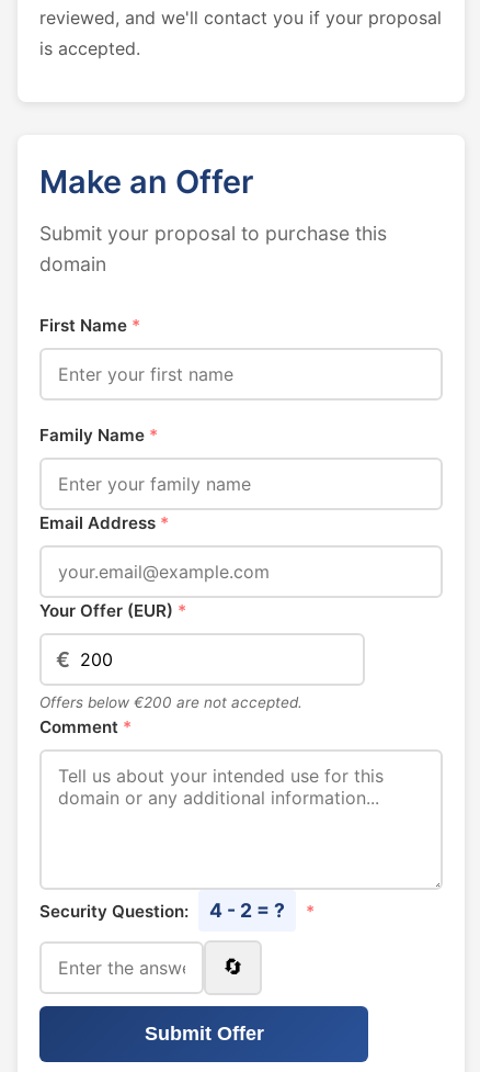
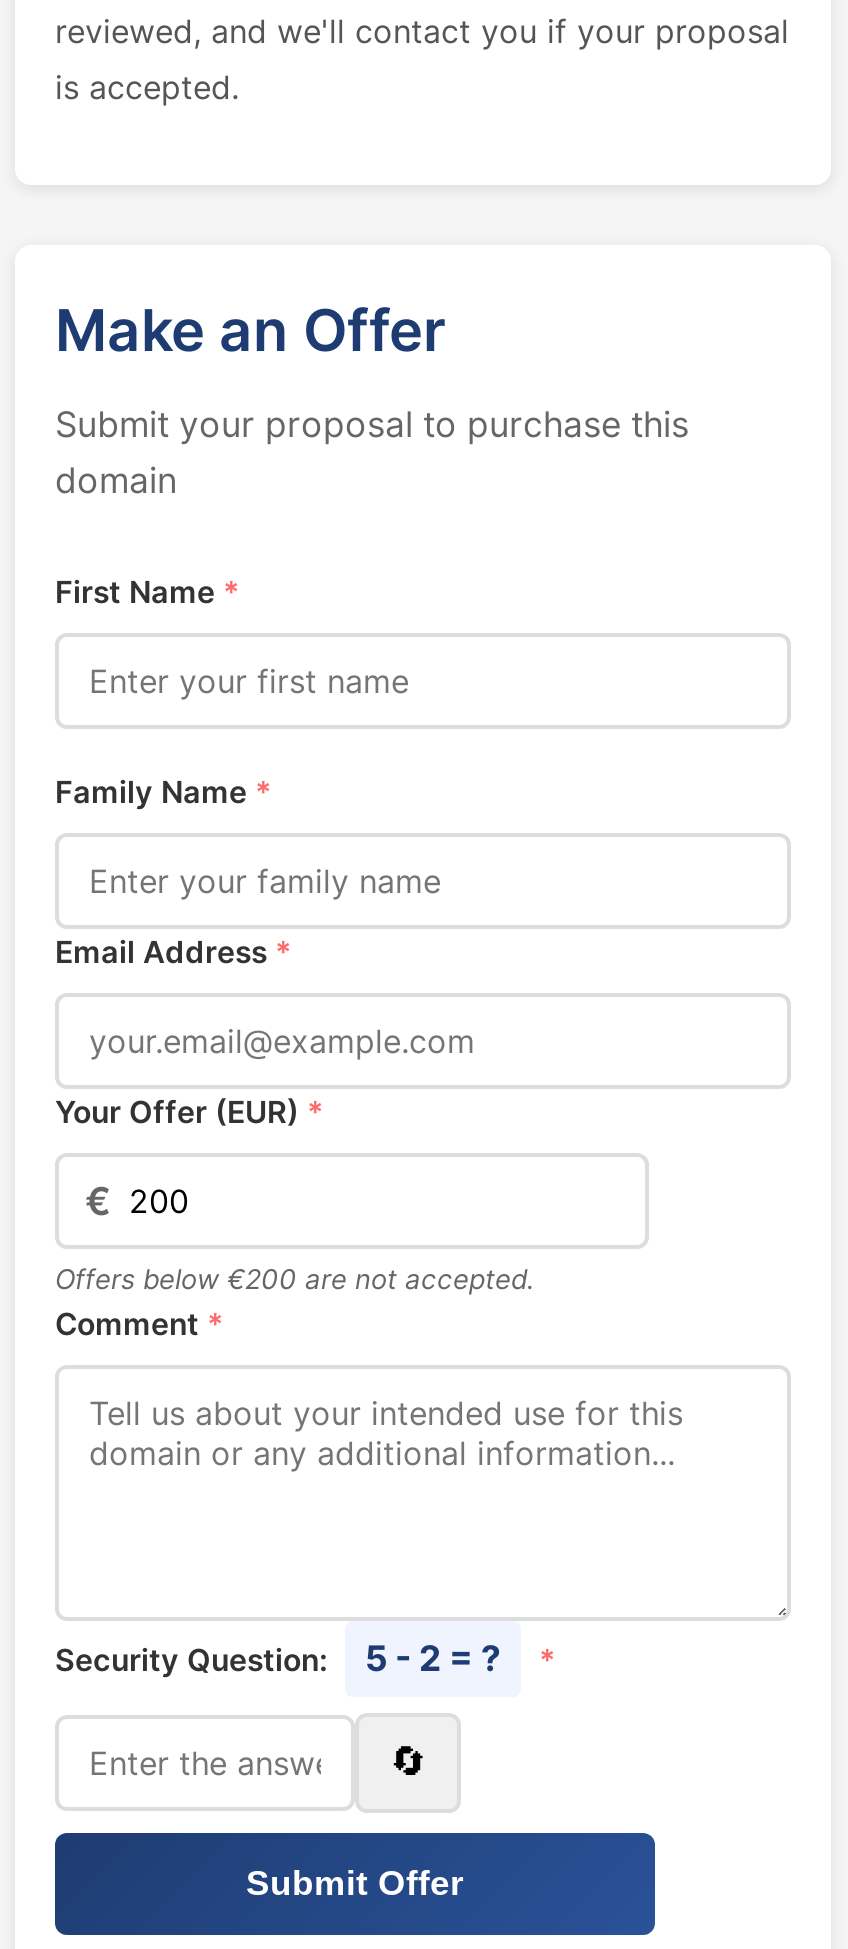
- 4 - 2 = ?
+ 5 - 2 = ?
